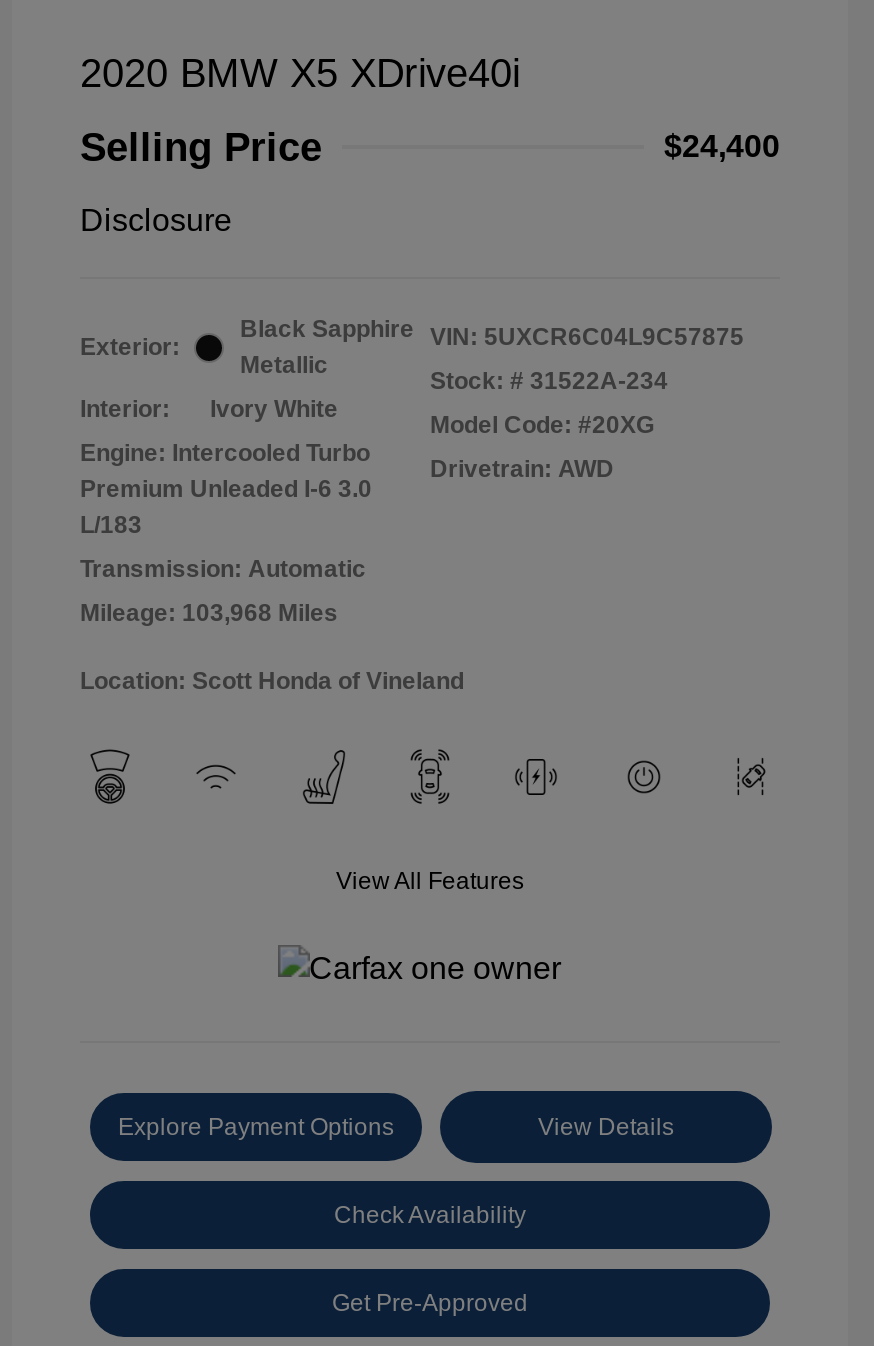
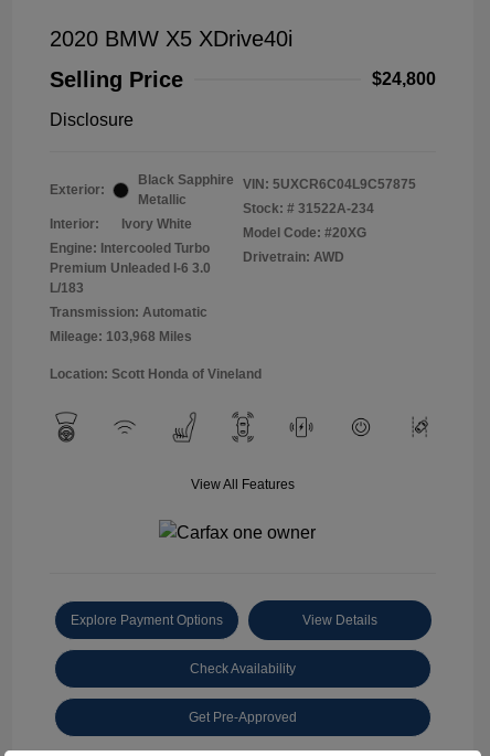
- $24,400
+ $24,800
